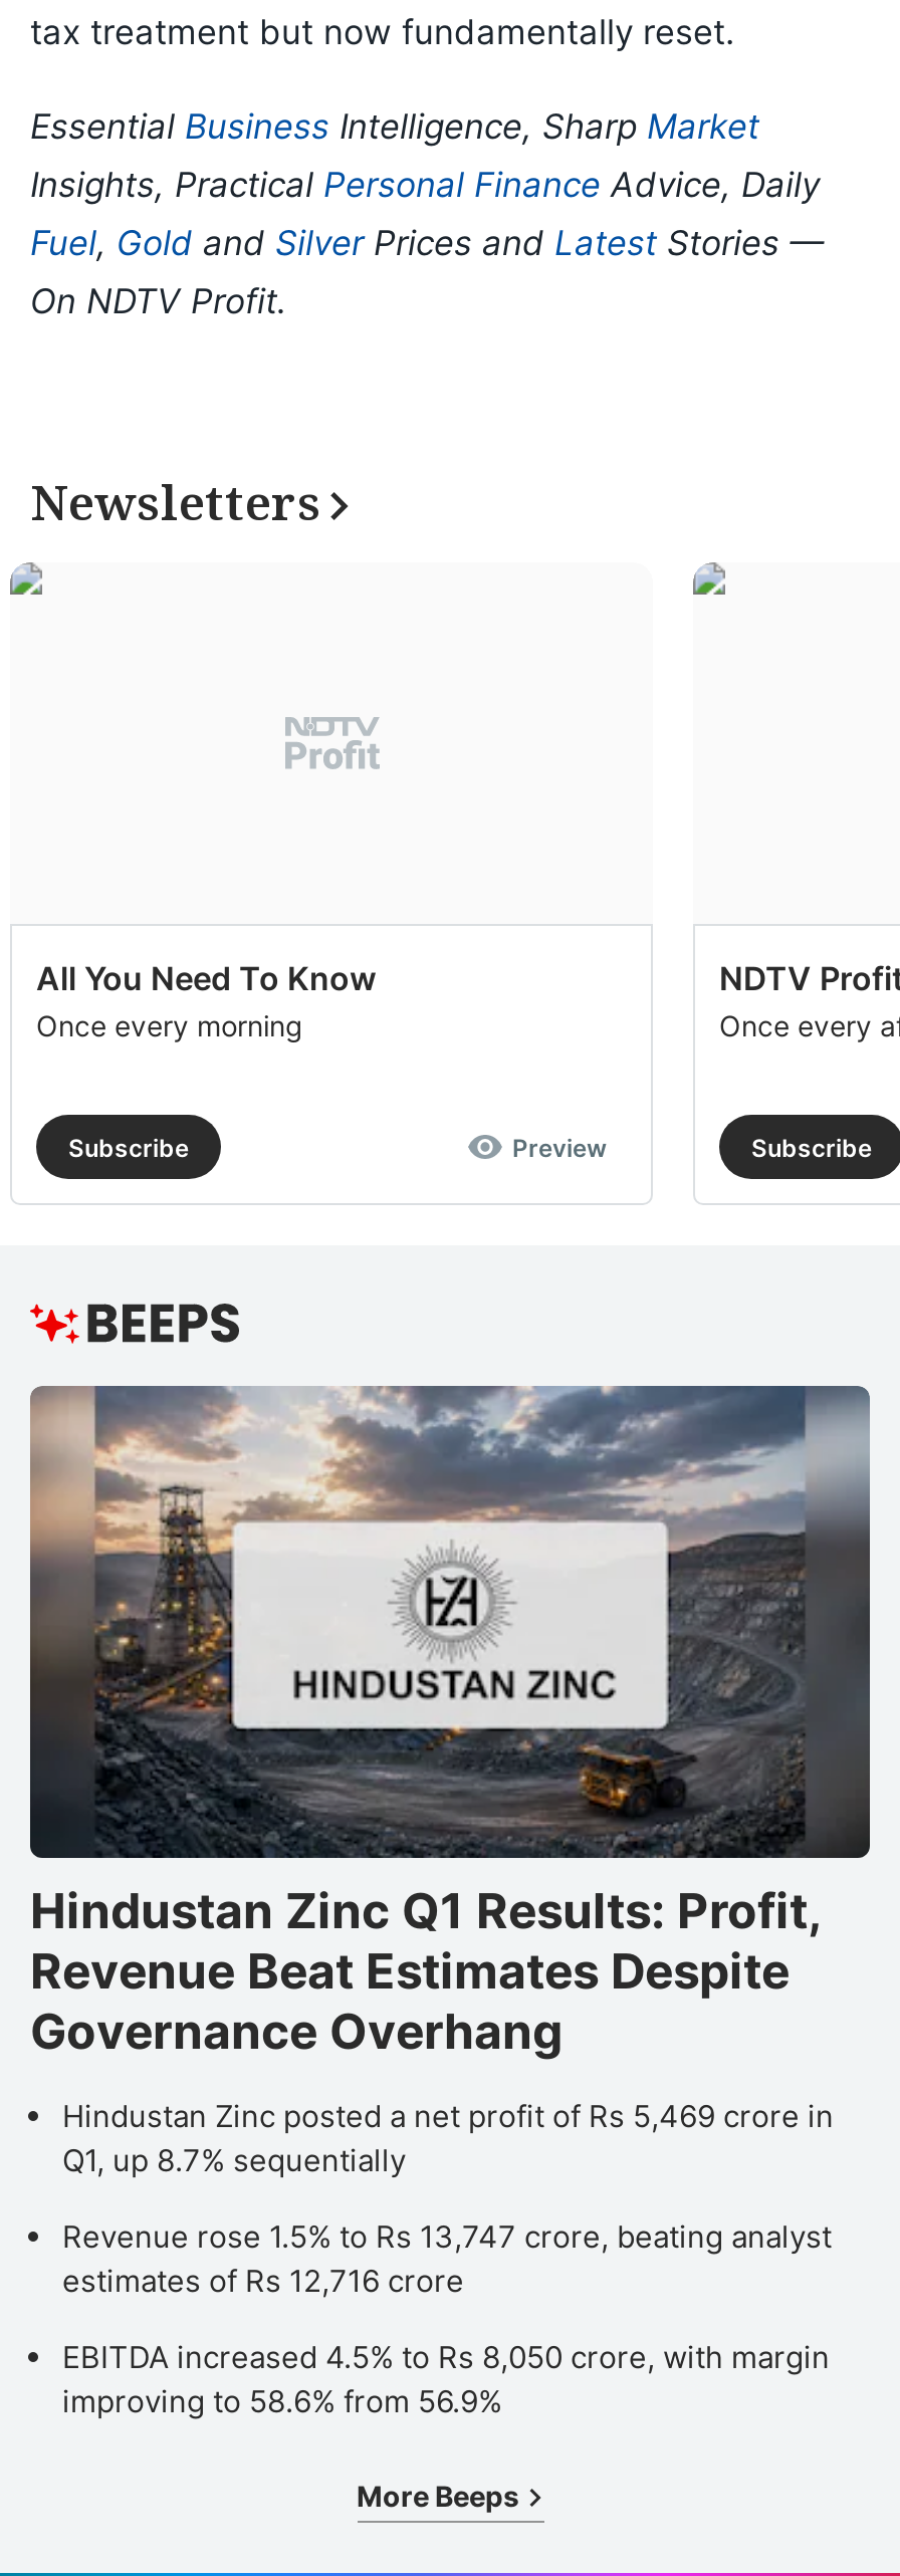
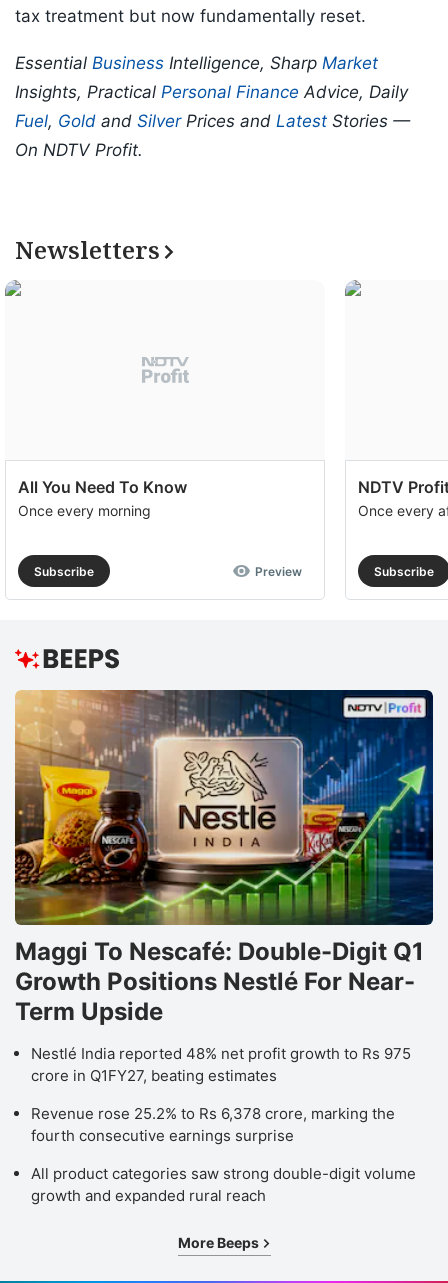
- [image]
- Hindustan Zinc Q1 Results: Profit,
- Revenue Beat Estimates Despite
- Governance Overhang
+ [image]
+ Maggi To Nescafé: Double-Digit Q1
+ Growth Positions Nestlé For Near-
+ Term Upside

- Hindustan Zinc posted a net profit of Rs 5,469 crore in
- Q1, up 8.7% sequentially
+ Nestlé India reported 48% net profit growth to Rs 975
+ crore in Q1FY27, beating estimates

- Revenue rose 1.5% to Rs 13,747 crore, beating analyst
- estimates of Rs 12,716 crore
+ Revenue rose 25.2% to Rs 6,378 crore, marking the
+ fourth consecutive earnings surprise

- EBITDA increased 4.5% to Rs 8,050 crore, with margin
- improving to 58.6% from 56.9%
+ All product categories saw strong double-digit volume
+ growth and expanded rural reach
